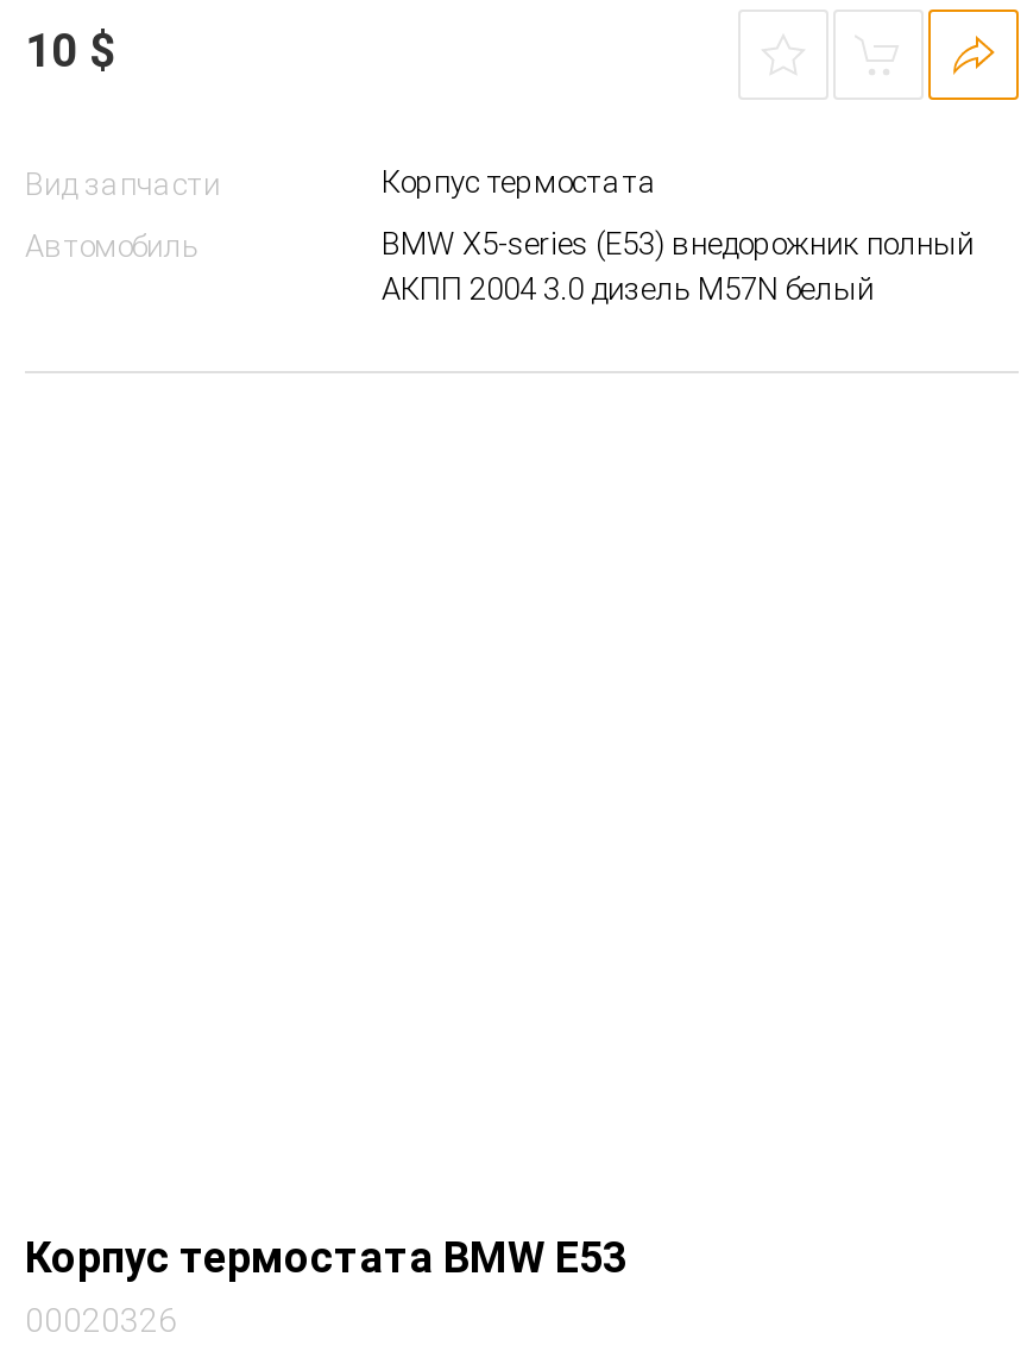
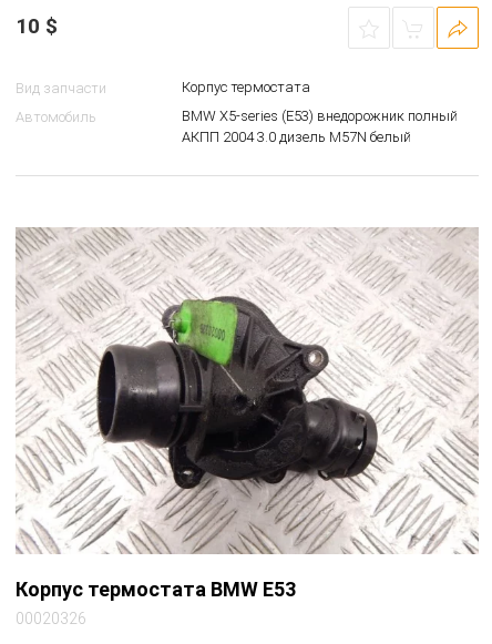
+ [image]
